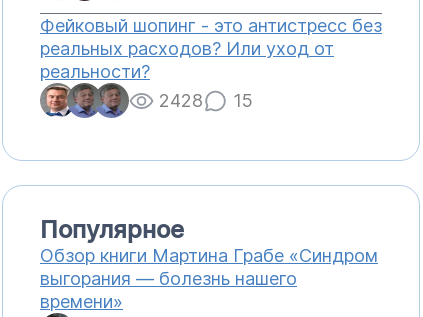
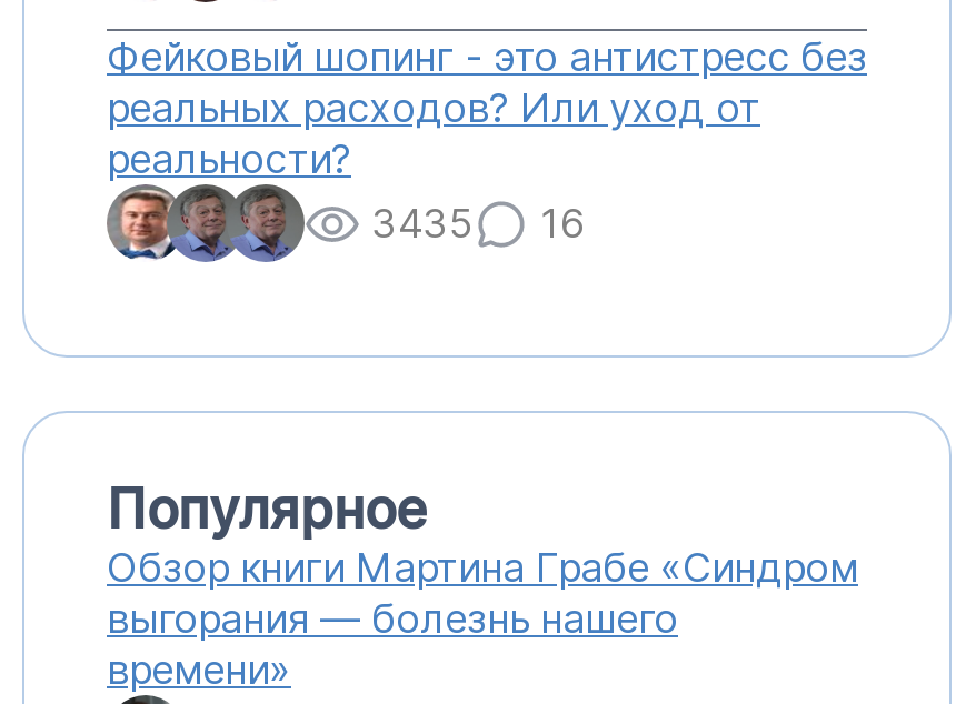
- 2428
+ 3435

- 15
+ 16
